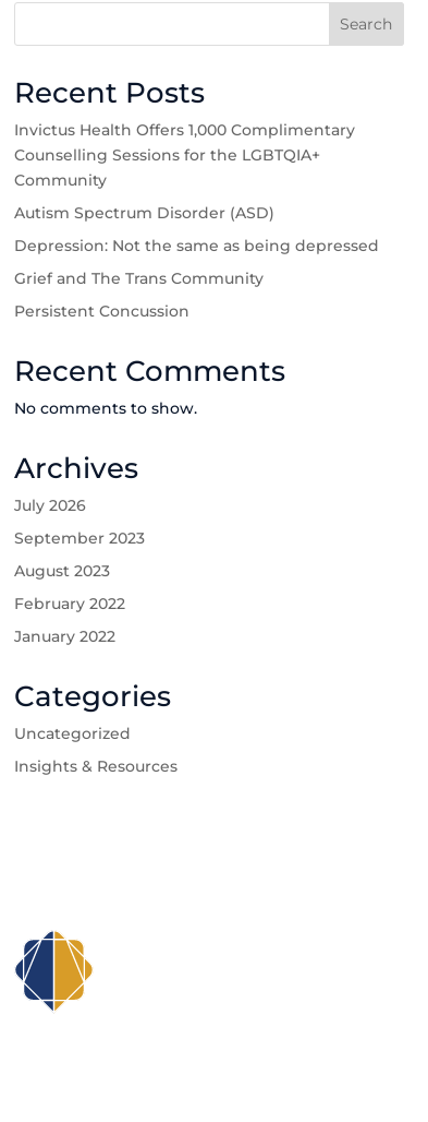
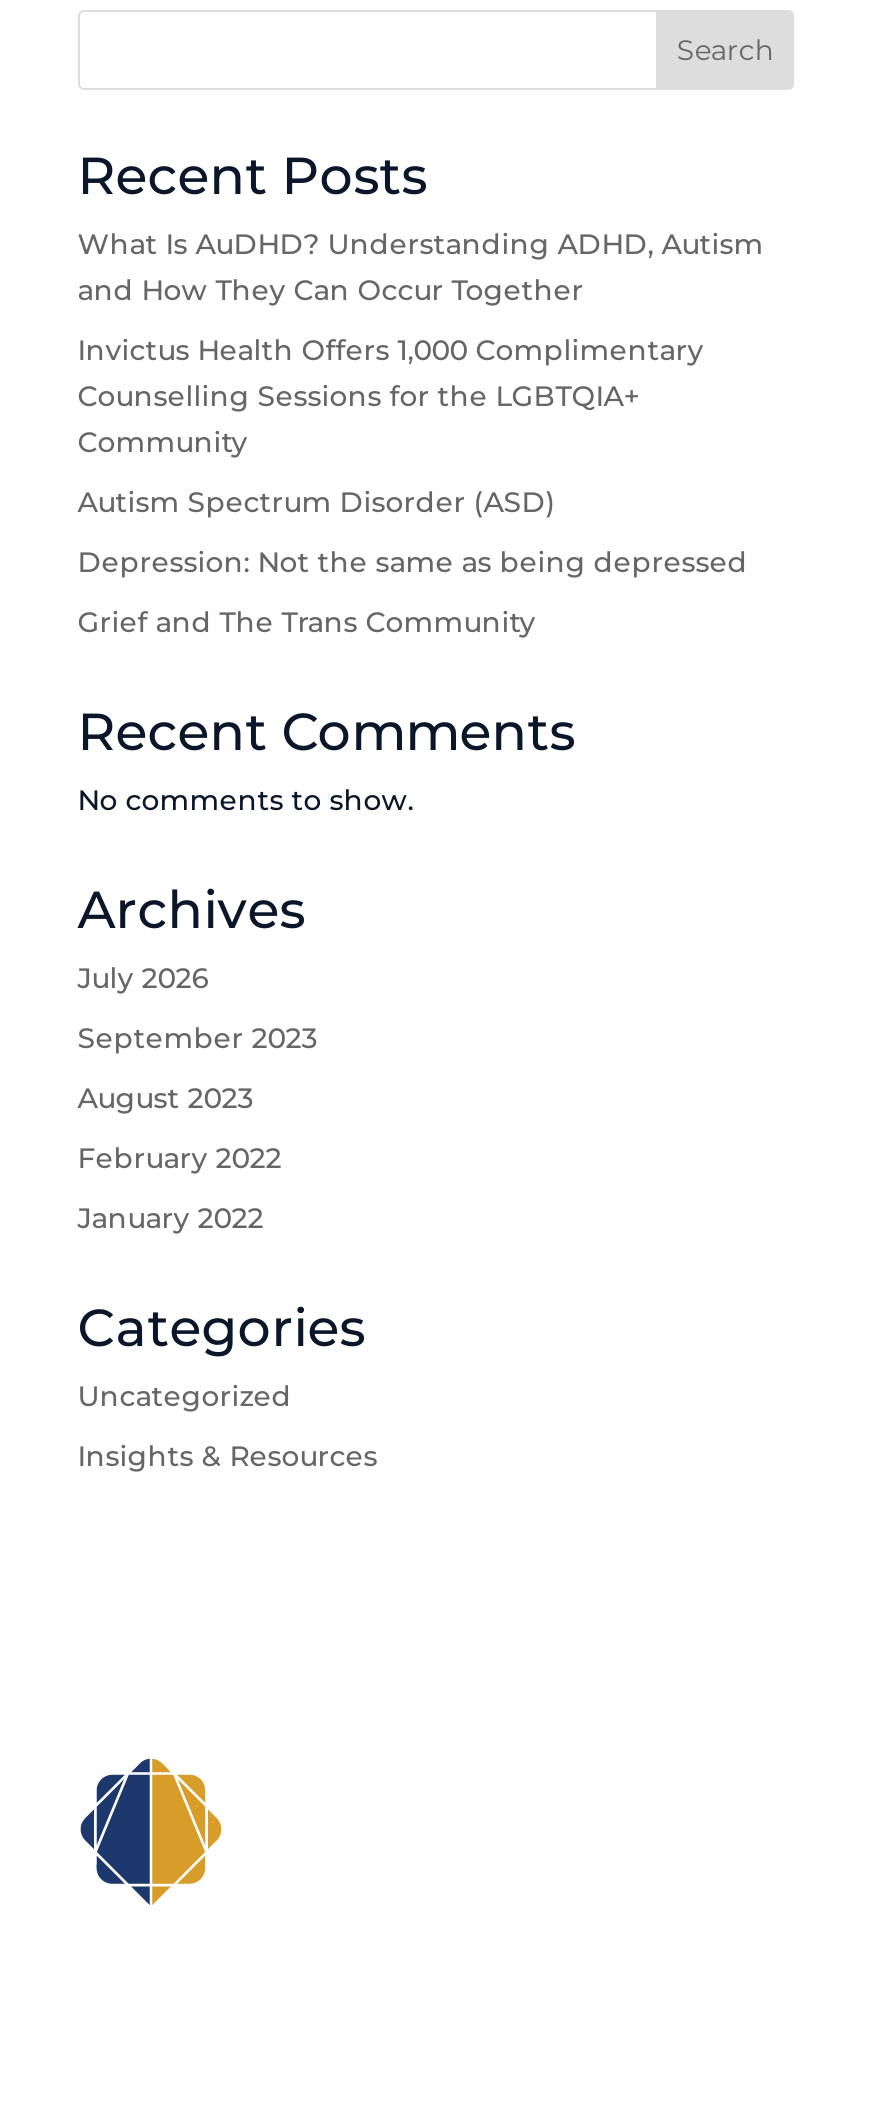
+ What Is AuDHD? Understanding ADHD, Autism
+ and How They Can Occur Together

moved down: Invictus Health Offers 1,000 Complimentary | Counselling Sessions for the LGBTQIA+ | Community | Autism Spectrum Disorder (ASD) | Depression: Not the same as being depressed | Grief and The Trans Community

- Persistent Concussion
